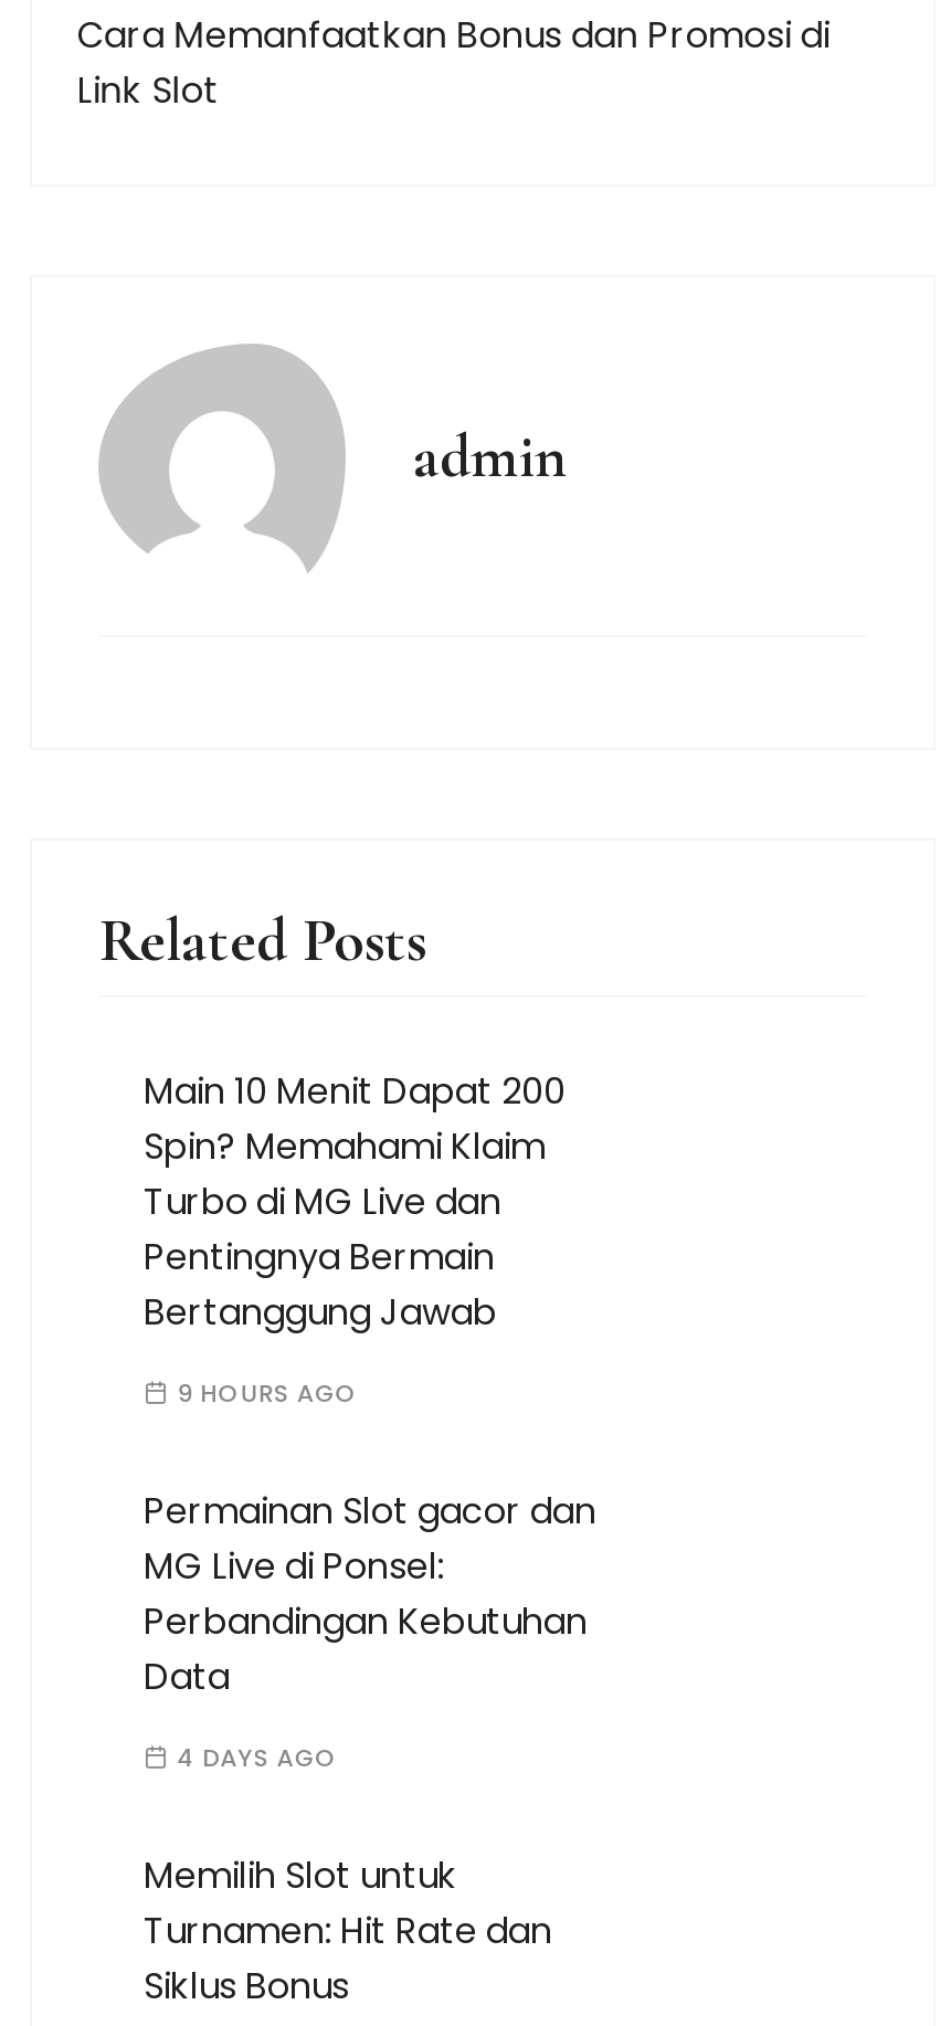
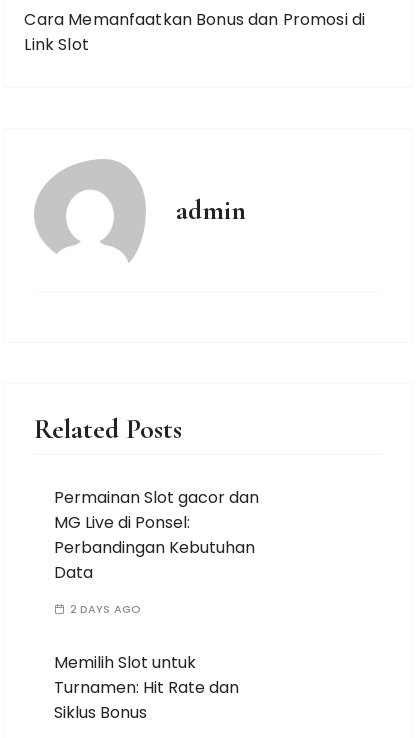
- Main 10 Menit Dapat 200
- Spin? Memahami Klaim
- Turbo di MG Live dan
- Pentingnya Bermain
- Bertanggung Jawab
- 9 HOURS AGO

- 4 DAYS AGO
+ 2 DAYS AGO
